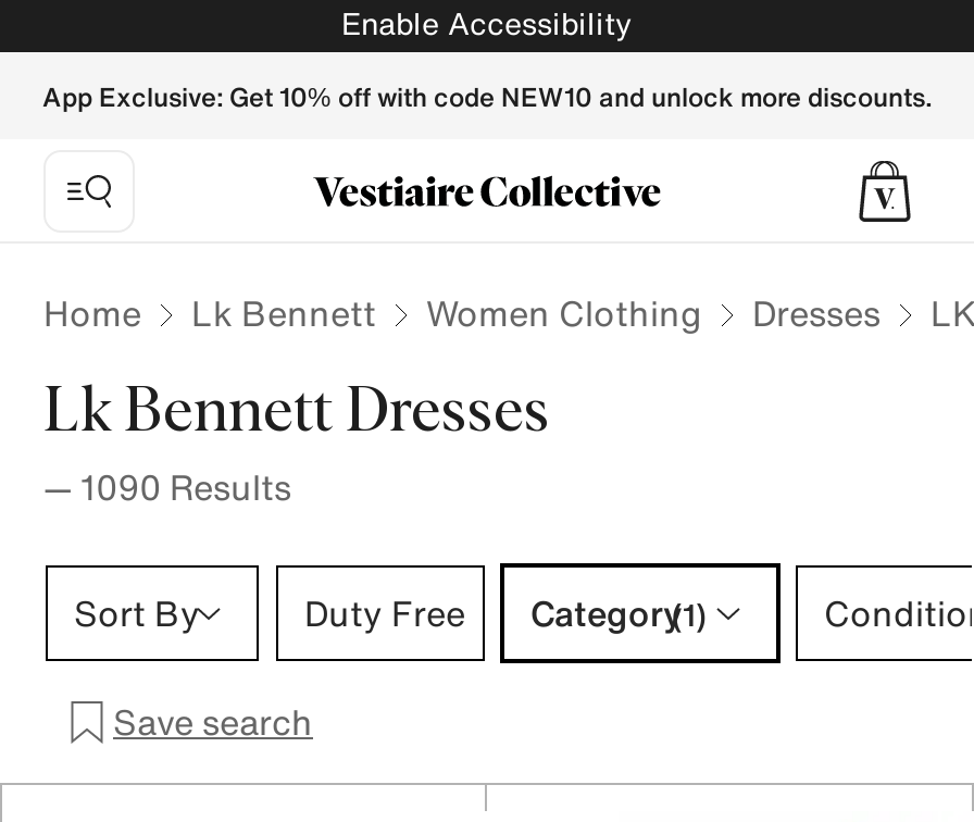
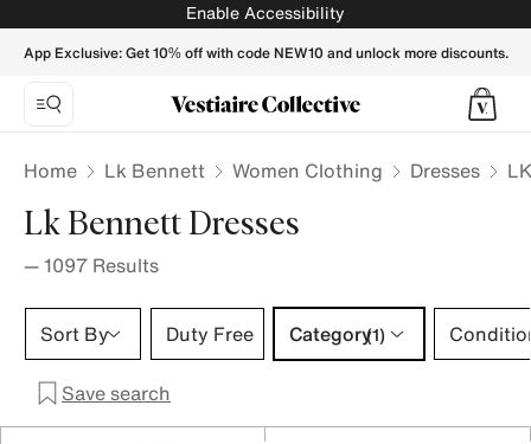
- — 1090 Results
+ — 1097 Results
